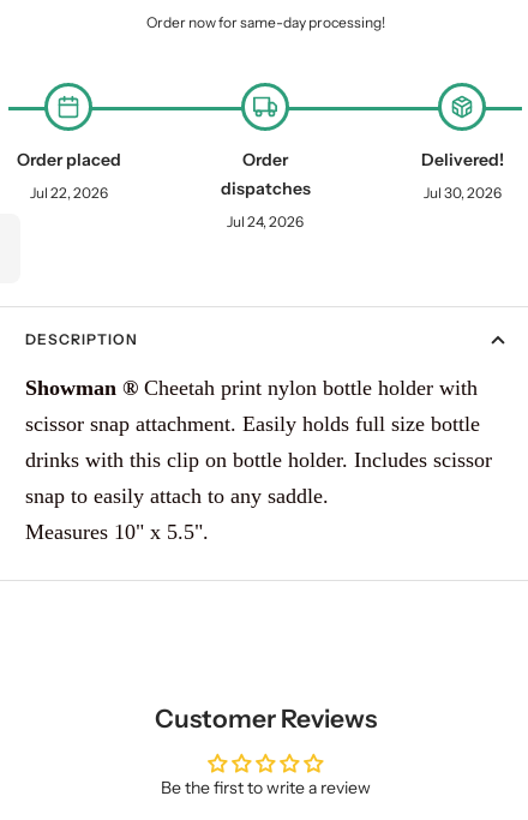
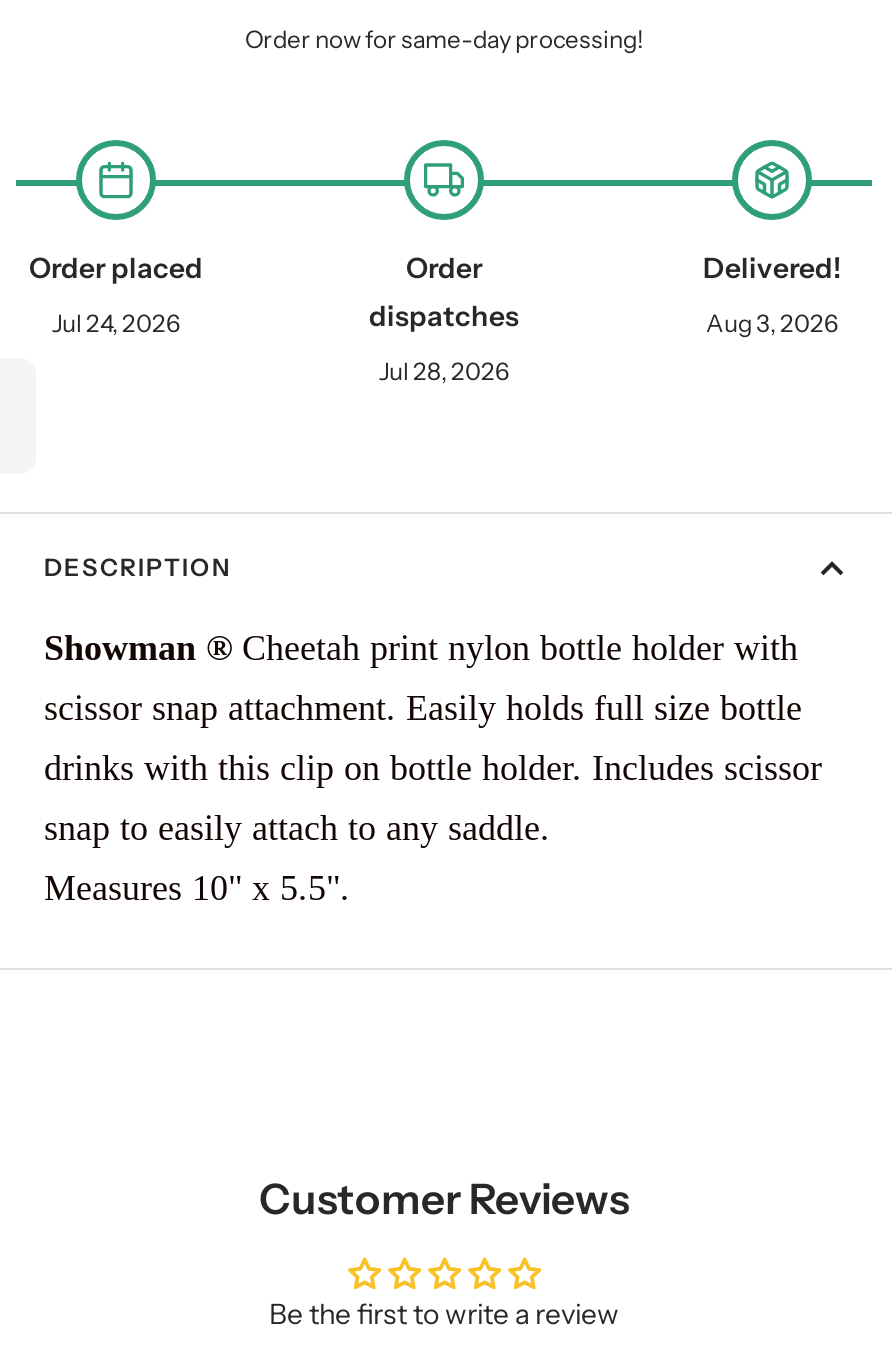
- Jul 22, 2026
+ Jul 24, 2026

- Jul 30, 2026
+ Aug 3, 2026

- Jul 24, 2026
+ Jul 28, 2026
